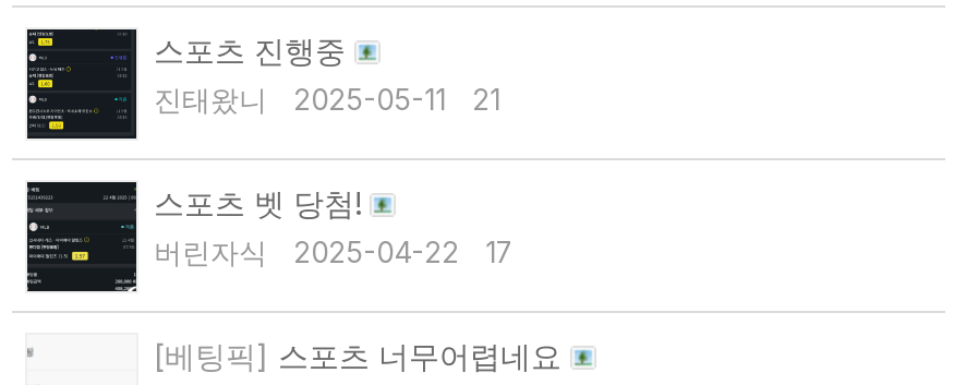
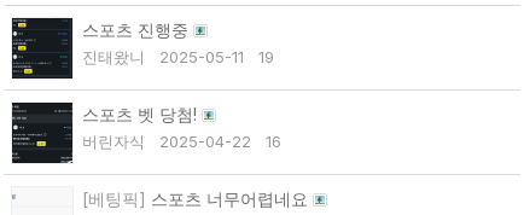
- 진태왔니 2025-05-11 21
+ 진태왔니 2025-05-11 19

- 버린자식 2025-04-22 17
+ 버린자식 2025-04-22 16
